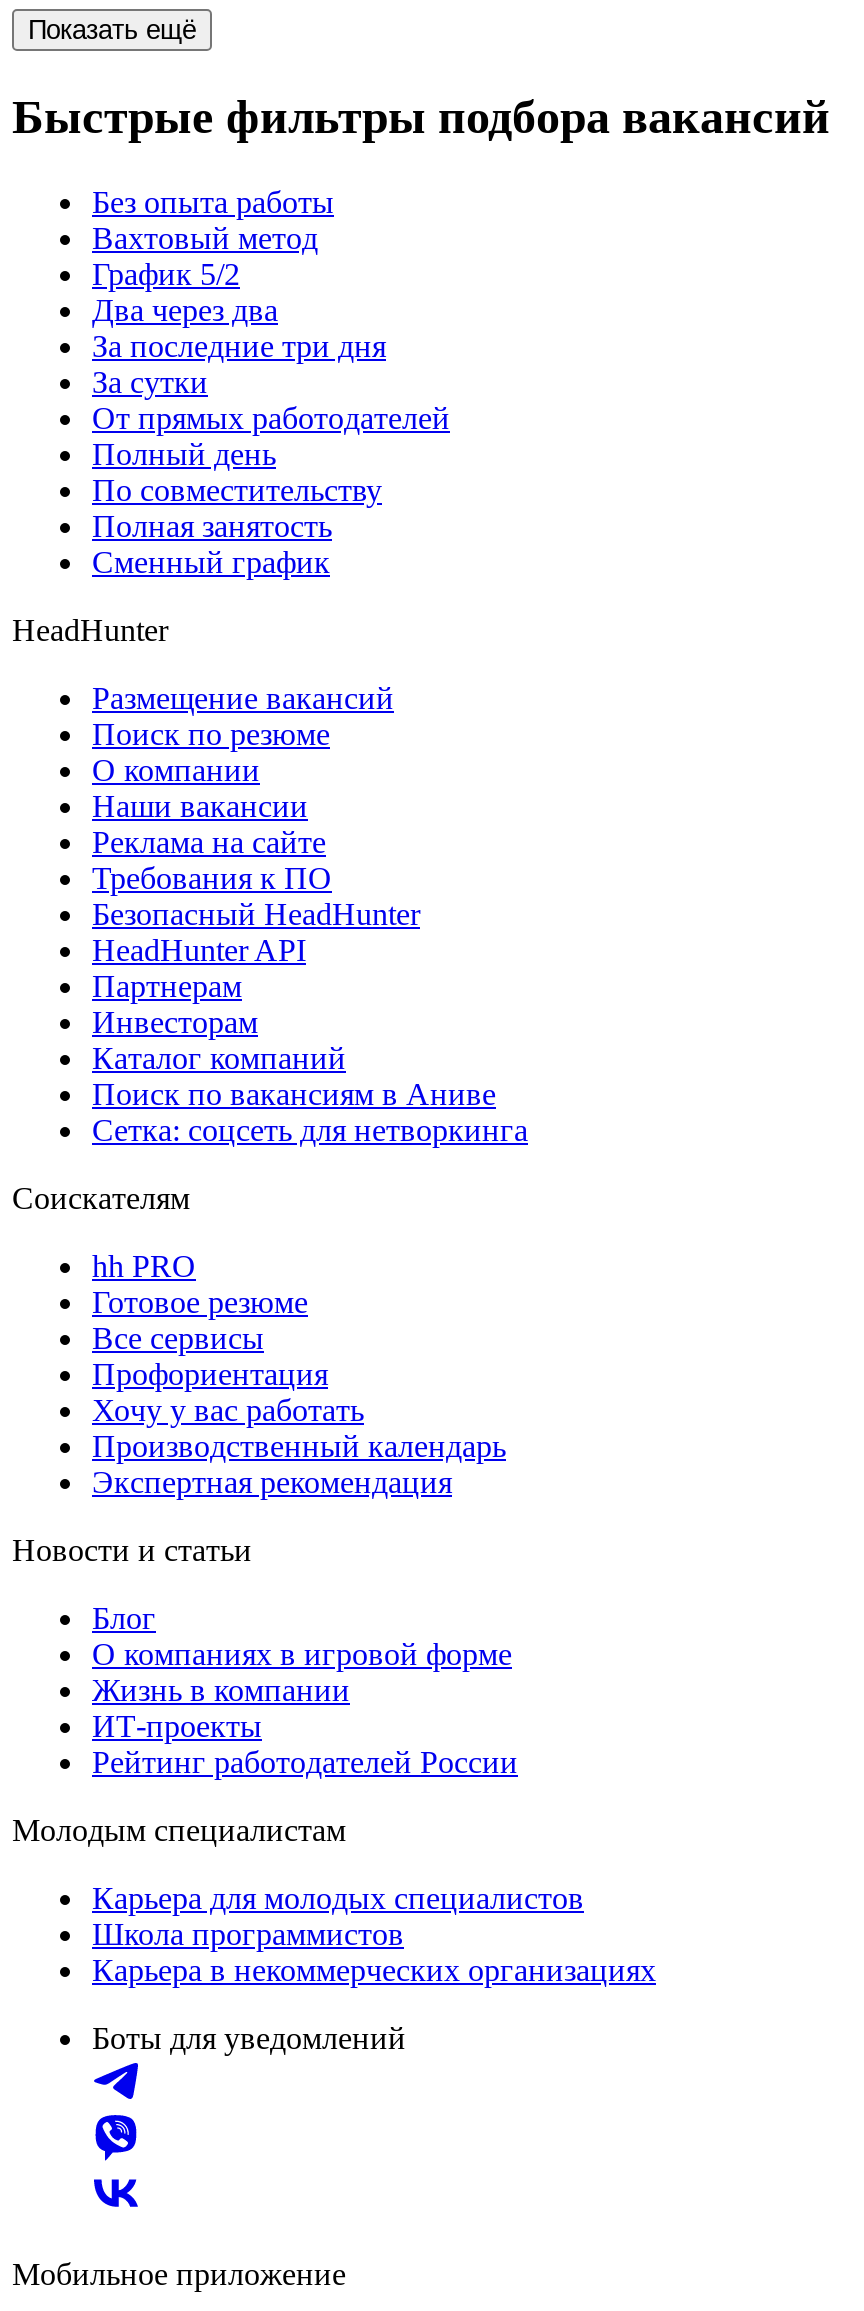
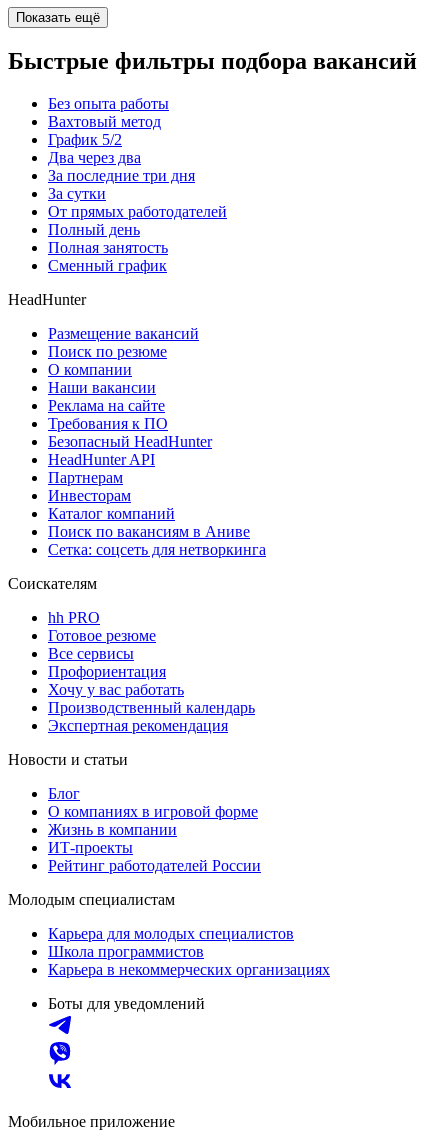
- По совместительству
